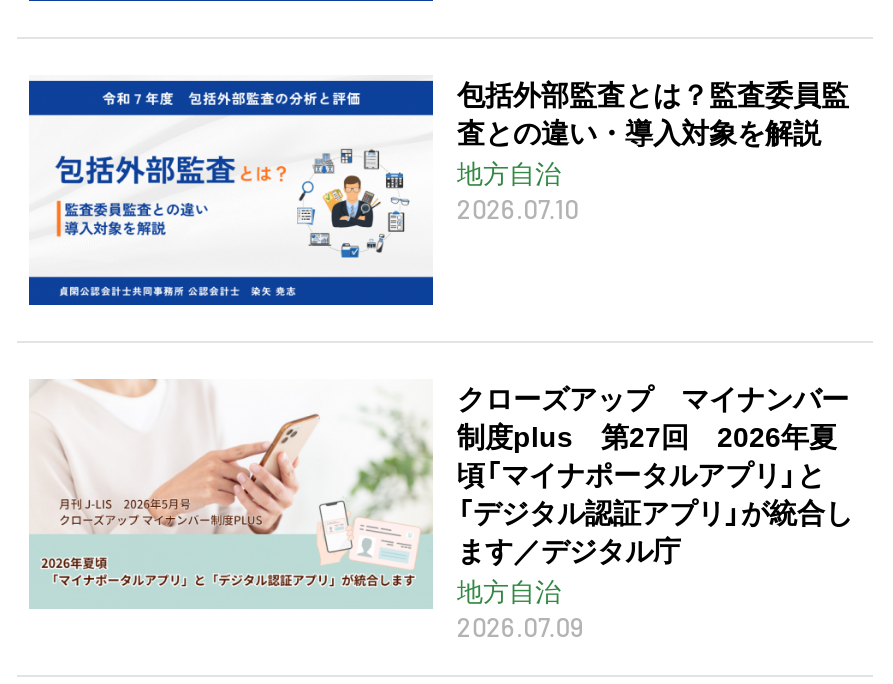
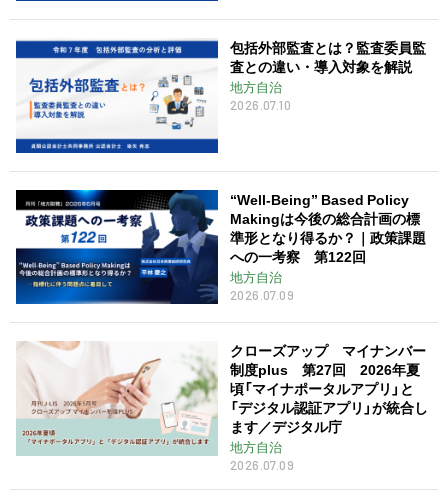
+ [image]
+ “Well-Being” Based Policy
+ Makingは今後の総合計画の標
+ 準形となり得るか？｜政策課題
+ への一考察 第122回
+ 地方自治
+ 2026.07.09
